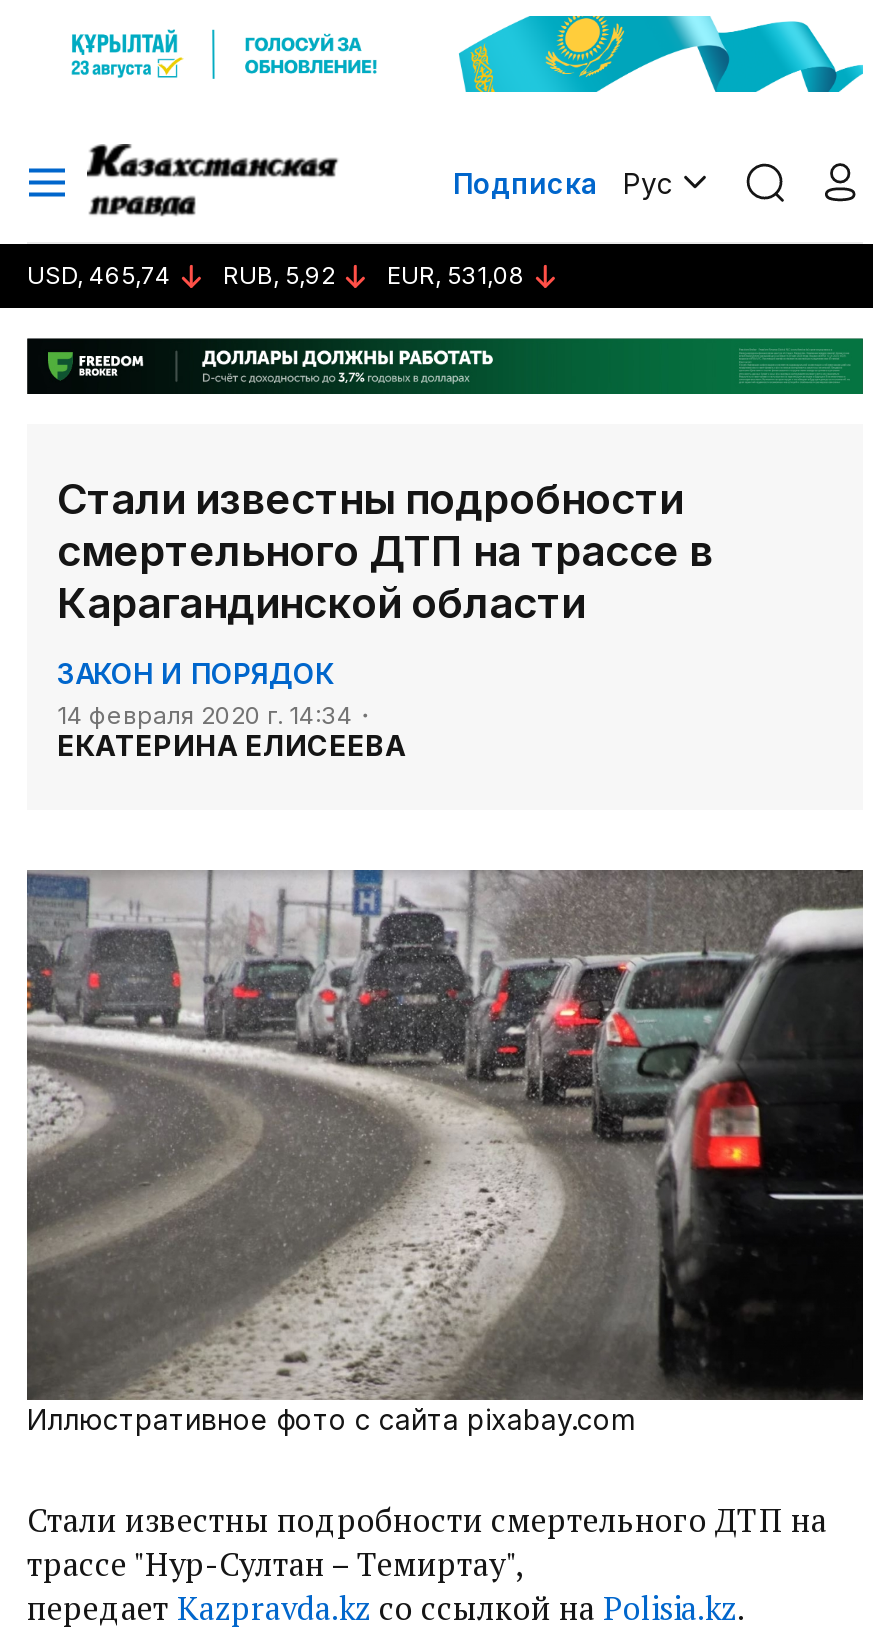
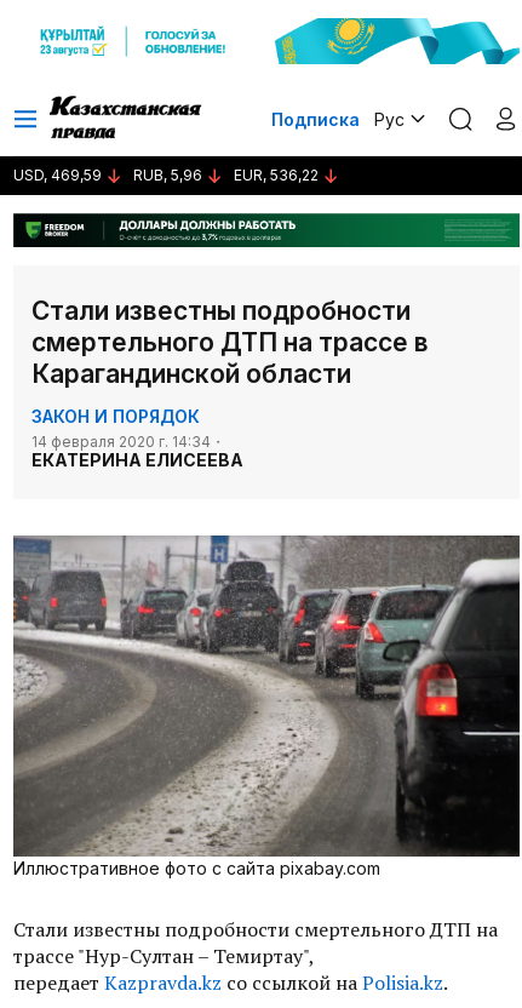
- USD, 465,74
+ USD, 469,59

- RUB, 5,92
+ RUB, 5,96

- EUR, 531,08
+ EUR, 536,22
